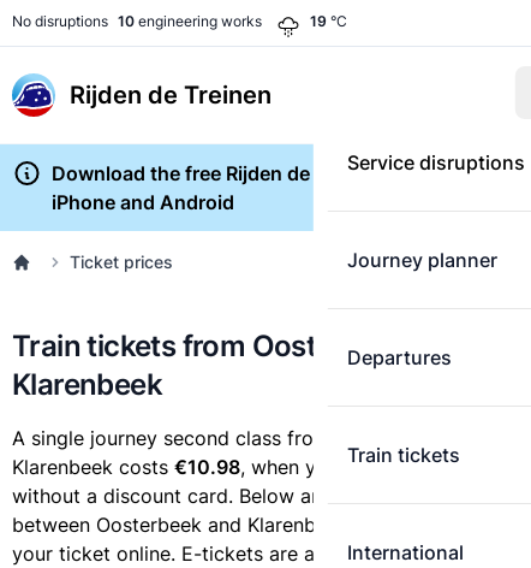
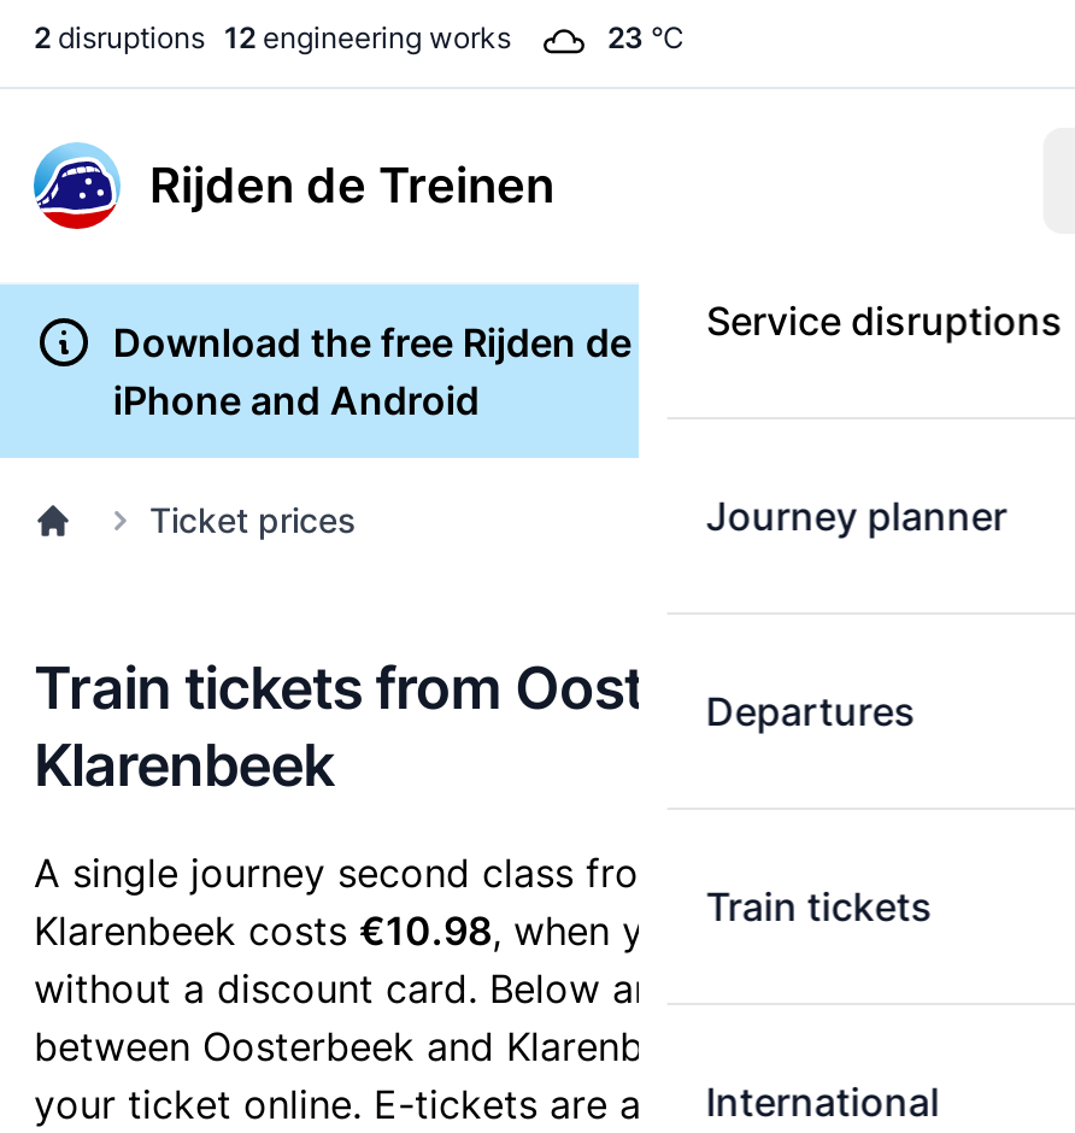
- No disruptions 10 engineering works
+ 2 disruptions 12 engineering works

- 19 °C
+ 23 °C
